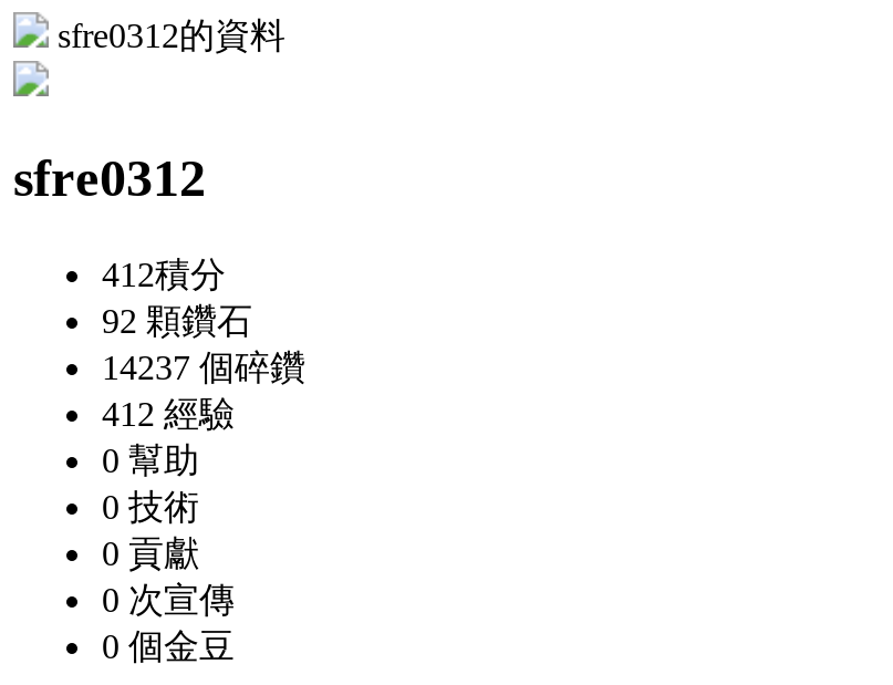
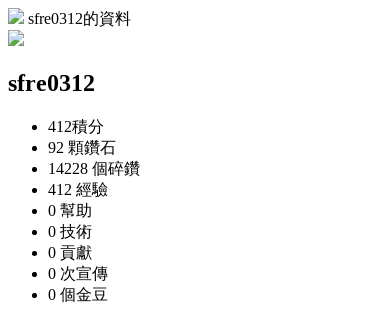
- 14237 個碎鑽
+ 14228 個碎鑽
